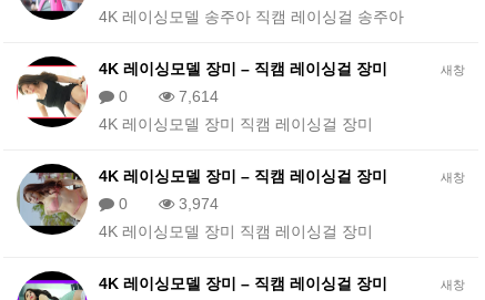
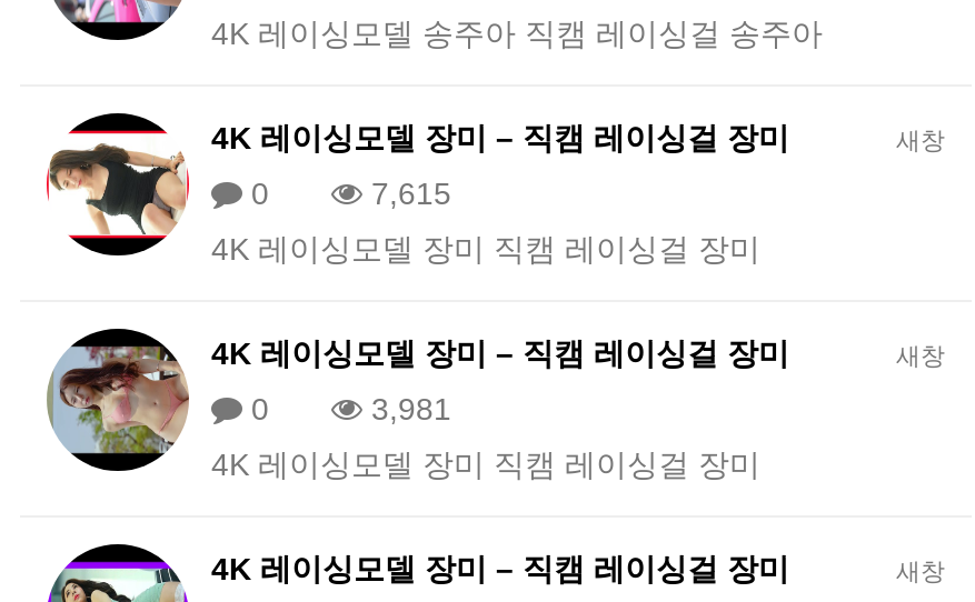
- 7,614
+ 7,615

- 3,974
+ 3,981
